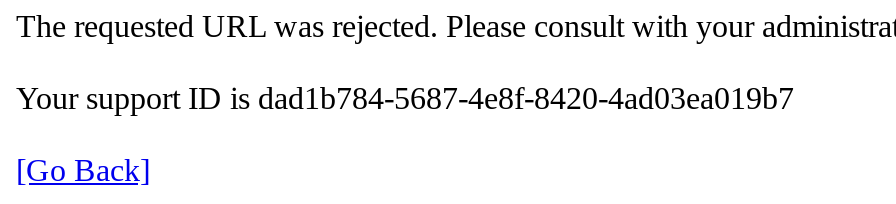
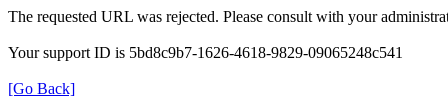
- Your support ID is dad1b784-5687-4e8f-8420-4ad03ea019b7
+ Your support ID is 5bd8c9b7-1626-4618-9829-09065248c541
